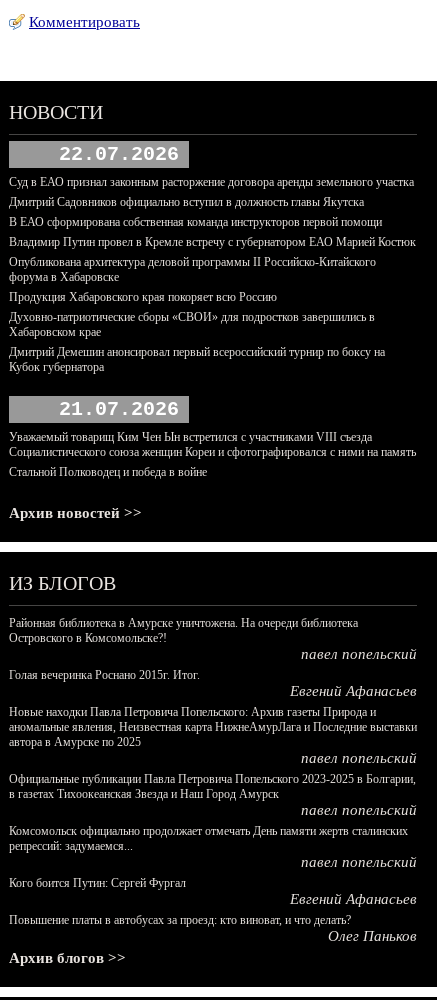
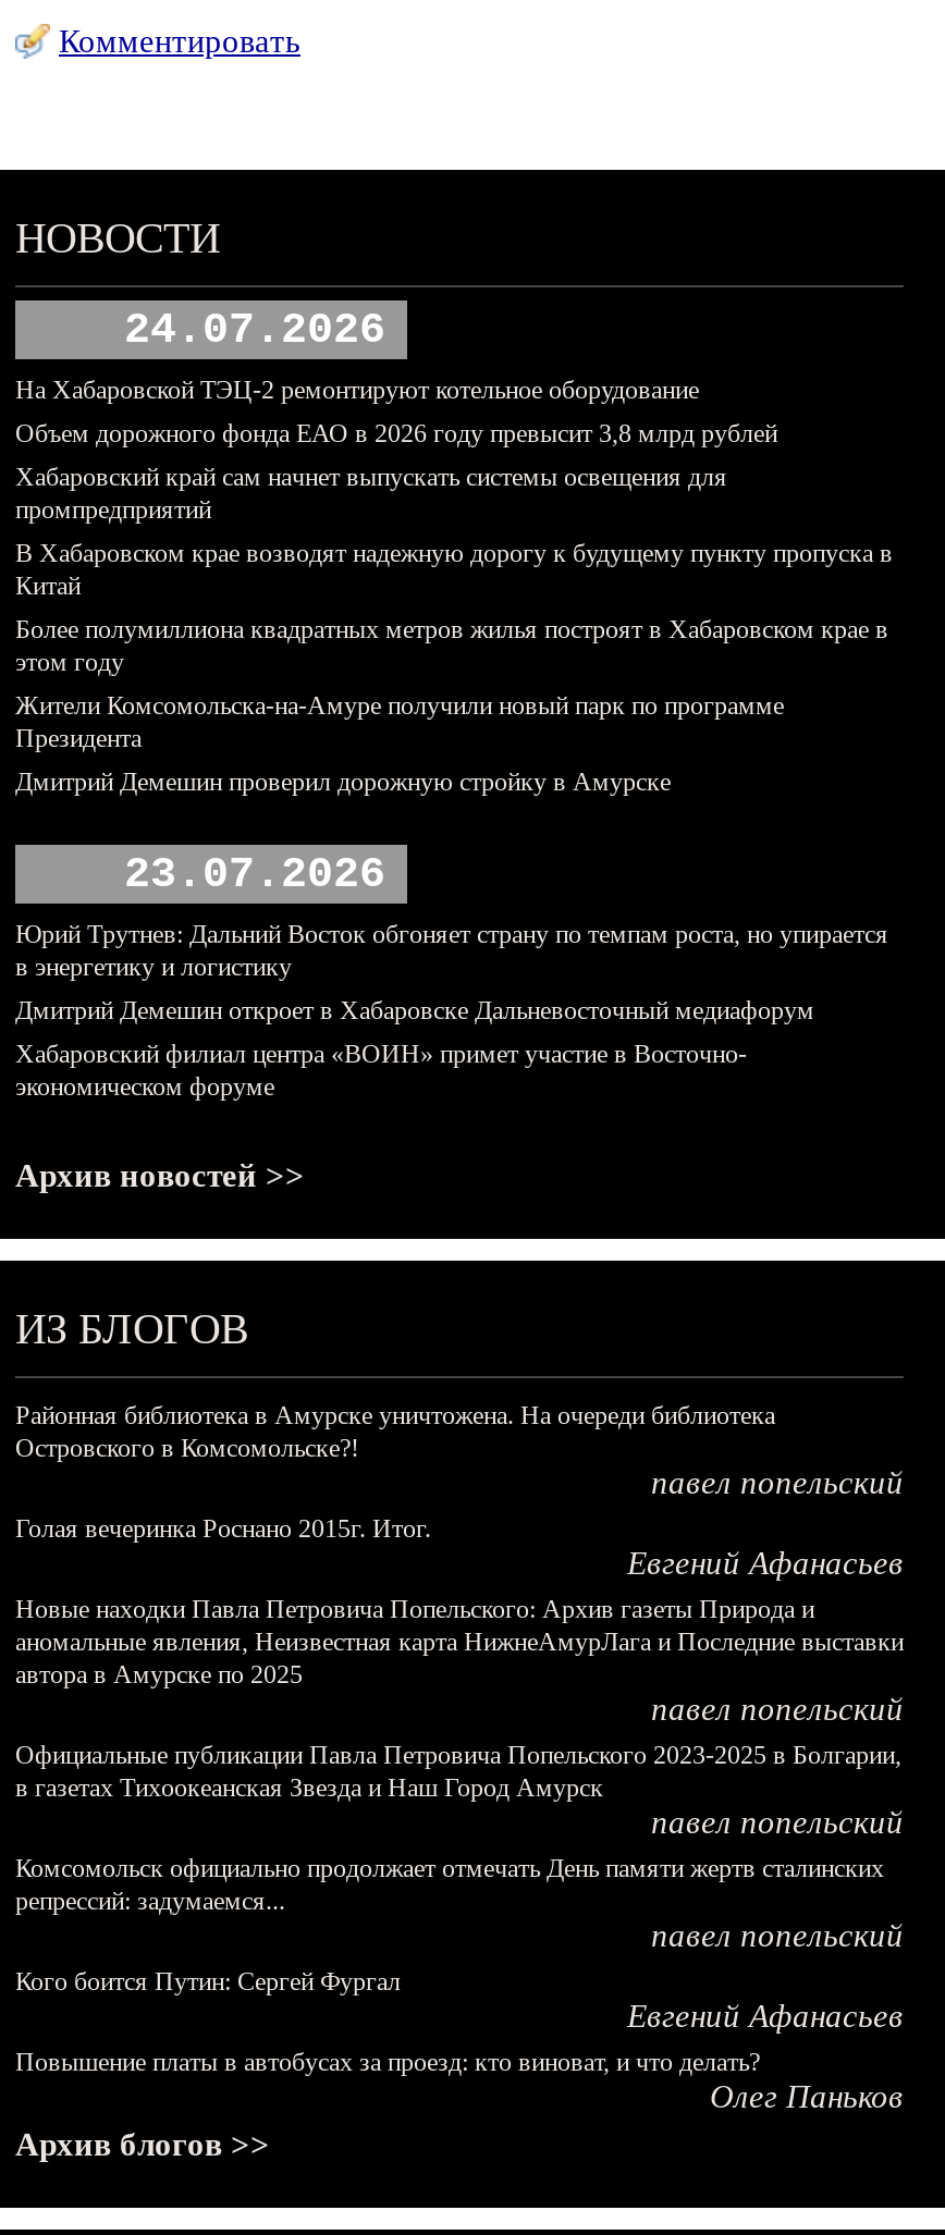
- 22.07.2026
- Суд в ЕАО признал законным расторжение договора аренды земельного участка
- Дмитрий Садовников официально вступил в должность главы Якутска
- В ЕАО сформирована собственная команда инструкторов первой помощи
- Владимир Путин провел в Кремле встречу с губернатором ЕАО Марией Костюк
- Опубликована архитектура деловой программы II Российско-Китайского
- форума в Хабаровске
- Продукция Хабаровского края покоряет всю Россию
- Духовно-патриотические сборы «СВОИ» для подростков завершились в
- Хабаровском крае
- Дмитрий Демешин анонсировал первый всероссийский турнир по боксу на
- Кубок губернатора
+ 24.07.2026
+ На Хабаровской ТЭЦ-2 ремонтируют котельное оборудование
+ Объем дорожного фонда ЕАО в 2026 году превысит 3,8 млрд рублей
+ Хабаровский край сам начнет выпускать системы освещения для
+ промпредприятий
+ В Хабаровском крае возводят надежную дорогу к будущему пункту пропуска в
+ Китай
+ Более полумиллиона квадратных метров жилья построят в Хабаровском крае в
+ этом году
+ Жители Комсомольска-на-Амуре получили новый парк по программе
+ Президента
+ Дмитрий Демешин проверил дорожную стройку в Амурске

- 21.07.2026
- Уважаемый товарищ Ким Чен Ын встретился с участниками VIII съезда
- Социалистического союза женщин Кореи и сфотографировался с ними на память
- Стальной Полководец и победа в войне
+ 23.07.2026
+ Юрий Трутнев: Дальний Восток обгоняет страну по темпам роста, но упирается
+ в энергетику и логистику
+ Дмитрий Демешин откроет в Хабаровске Дальневосточный медиафорум
+ Хабаровский филиал центра «ВОИН» примет участие в Восточно-
+ экономическом форуме
